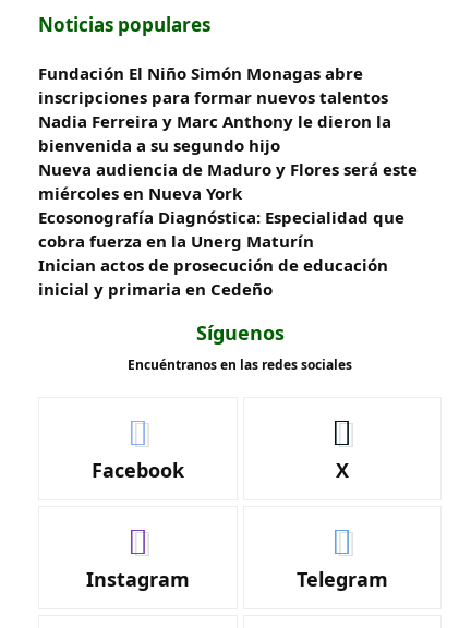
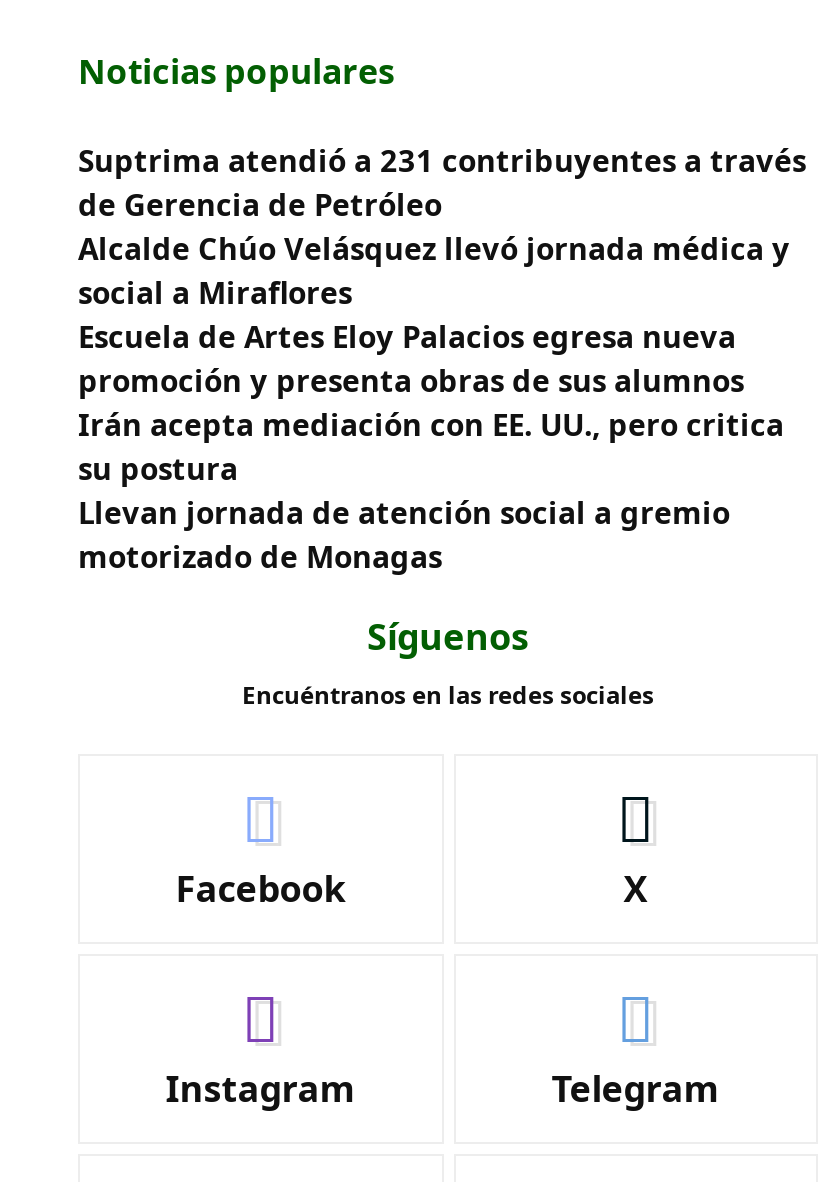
- Fundación El Niño Simón Monagas abre
- inscripciones para formar nuevos talentos
- Nadia Ferreira y Marc Anthony le dieron la
- bienvenida a su segundo hijo
- Nueva audiencia de Maduro y Flores será este
- miércoles en Nueva York
- Ecosonografía Diagnóstica: Especialidad que
- cobra fuerza en la Unerg Maturín
- Inician actos de prosecución de educación
- inicial y primaria en Cedeño
+ Suptrima atendió a 231 contribuyentes a través
+ de Gerencia de Petróleo
+ Alcalde Chúo Velásquez llevó jornada médica y
+ social a Miraflores
+ Escuela de Artes Eloy Palacios egresa nueva
+ promoción y presenta obras de sus alumnos
+ Irán acepta mediación con EE. UU., pero critica
+ su postura
+ Llevan jornada de atención social a gremio
+ motorizado de Monagas
